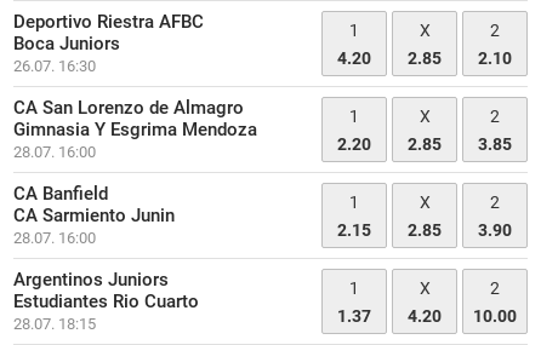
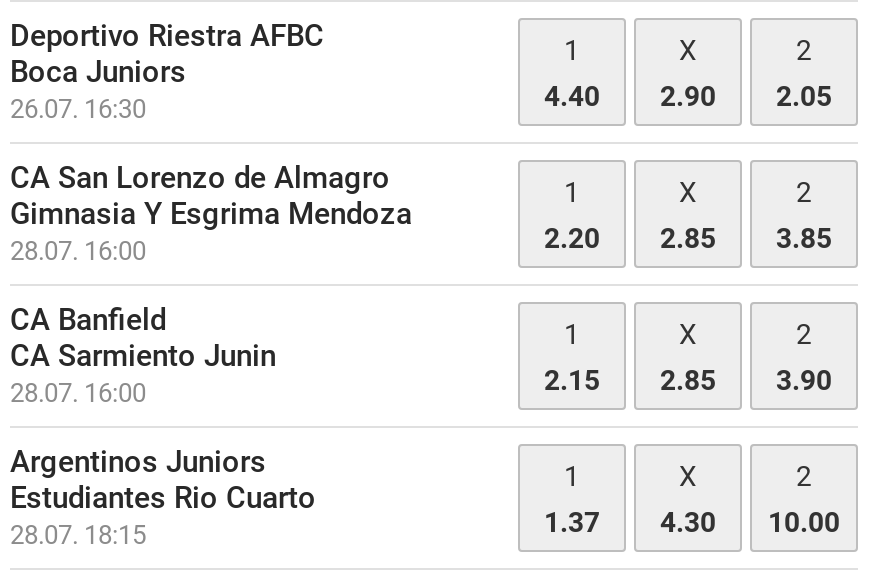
- 4.20
+ 4.40

- 2.85
+ 2.90

- 2.10
+ 2.05

- 1.37 4.20 10.00
+ 1.37 4.30 10.00
